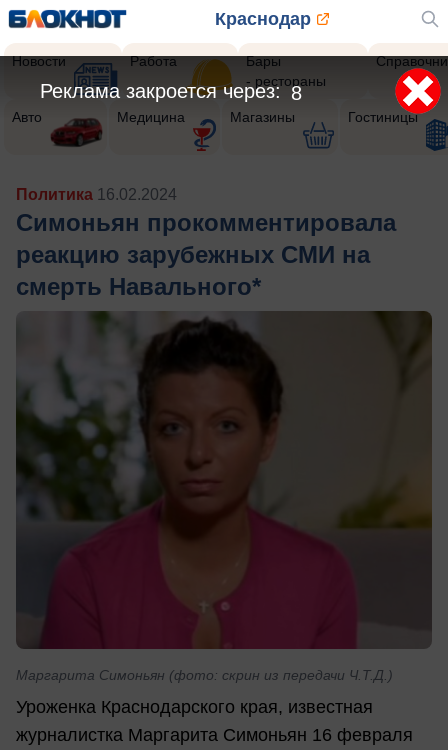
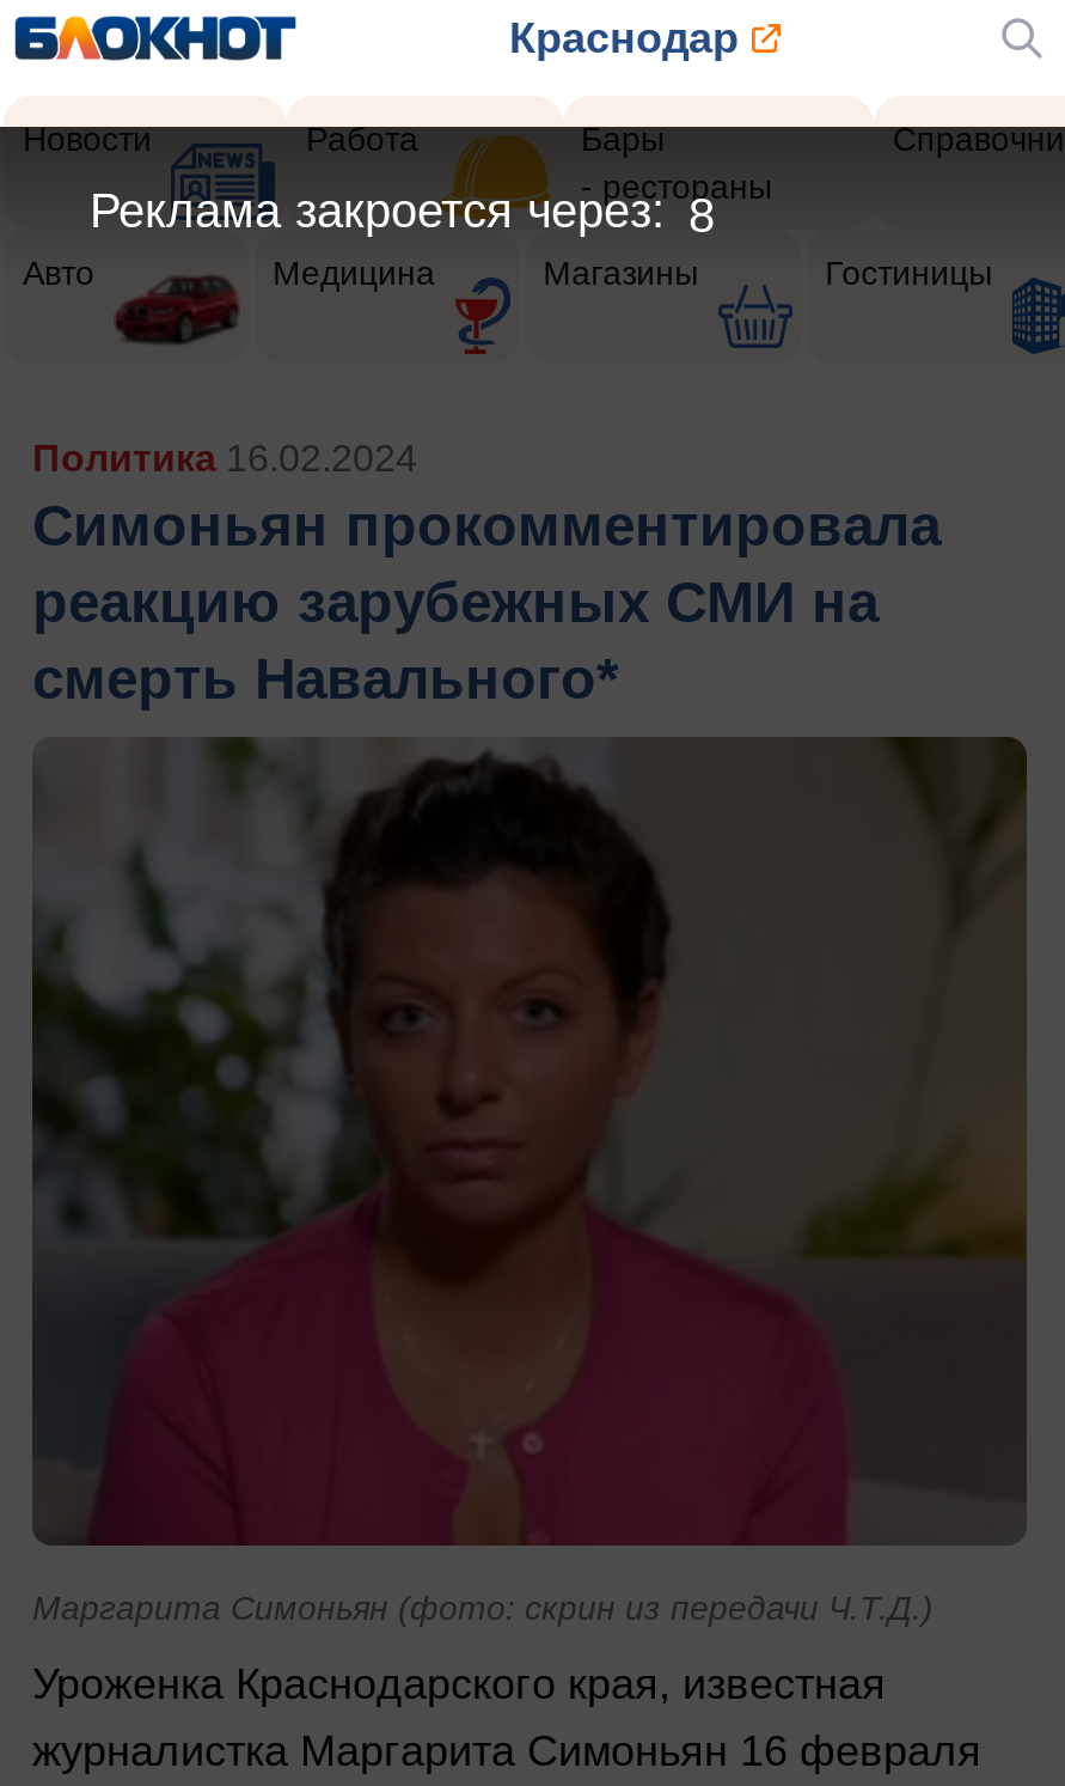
- [image]
